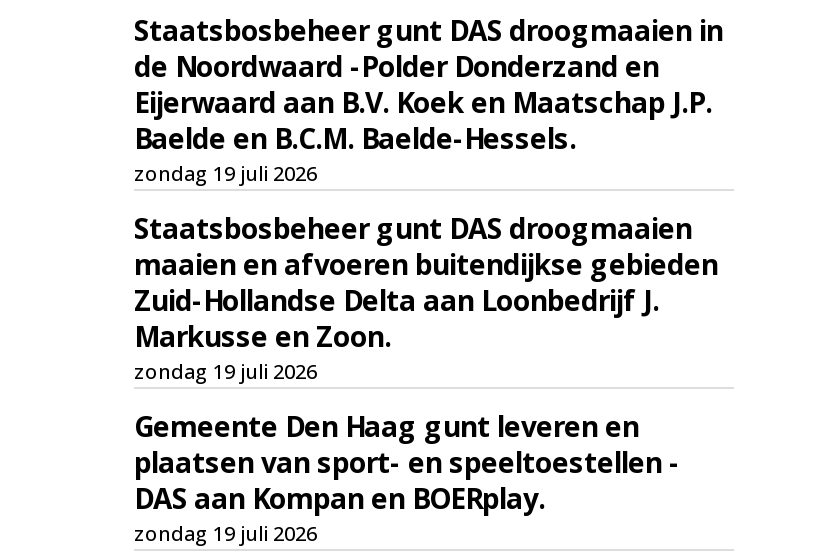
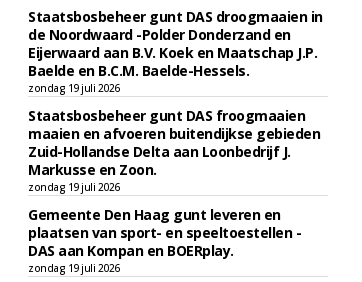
- Staatsbosbeheer gunt DAS droogmaaien
+ Staatsbosbeheer gunt DAS froogmaaien
